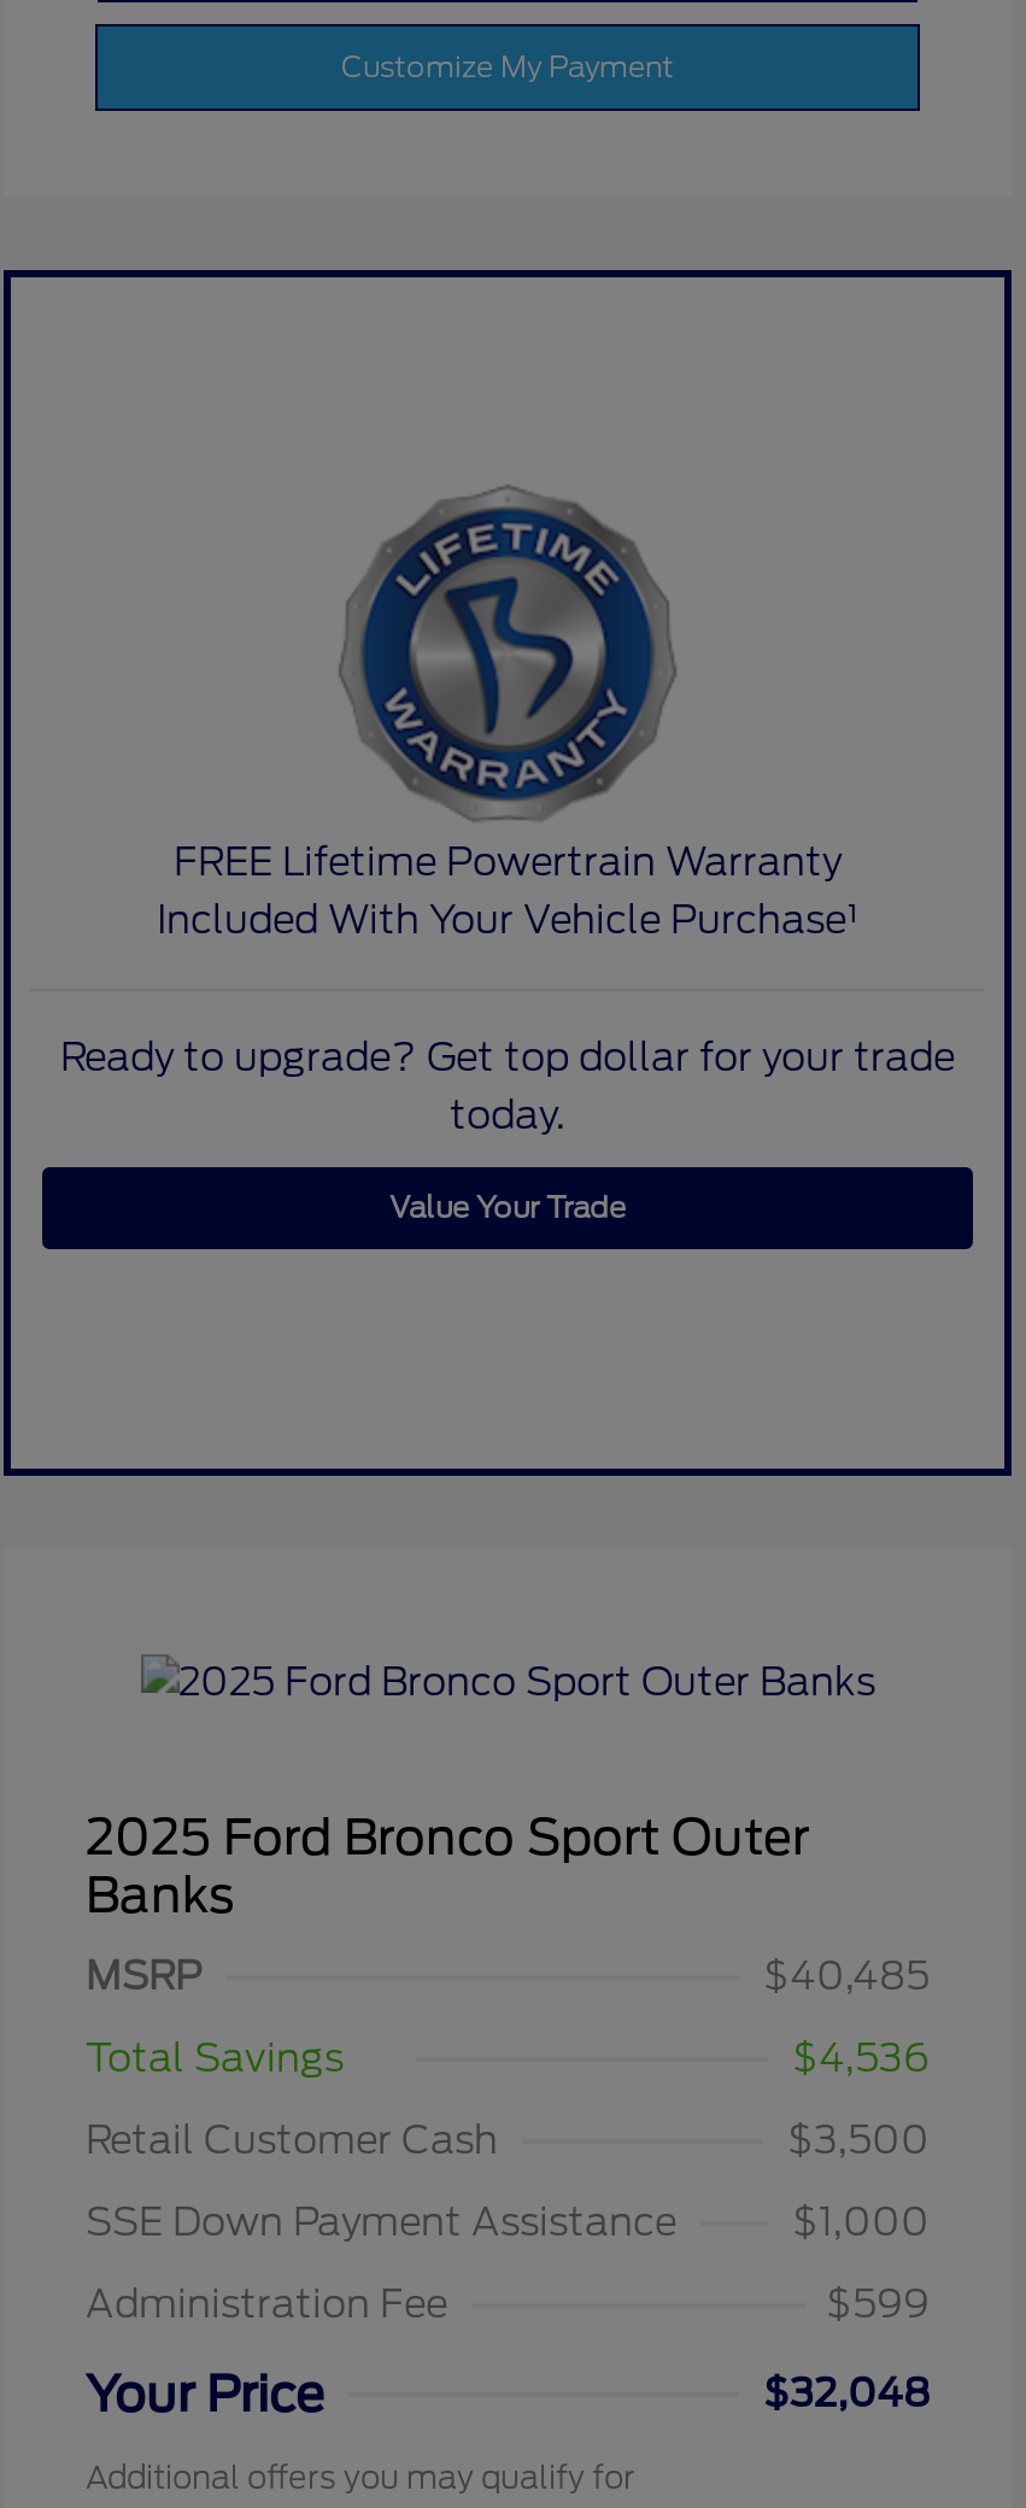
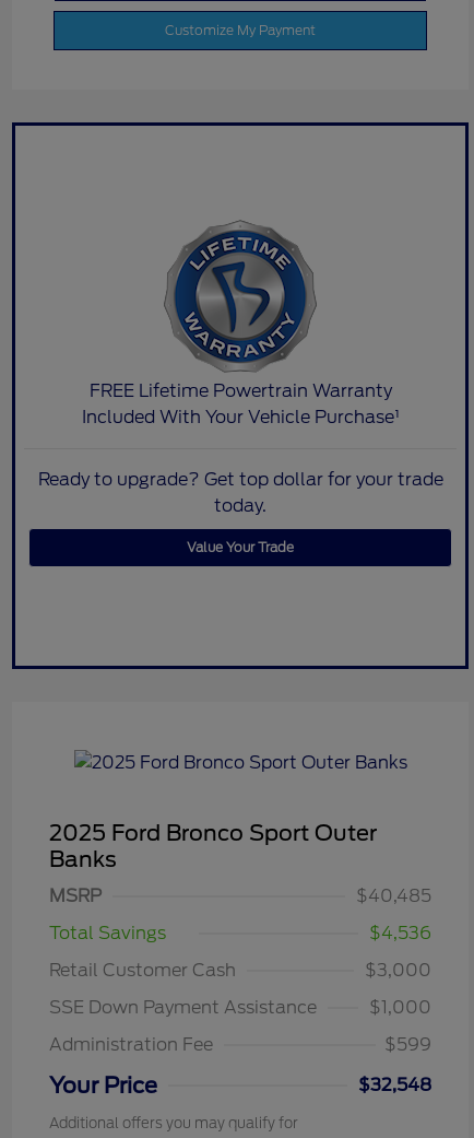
- $3,500
+ $3,000

- $32,048
+ $32,548
